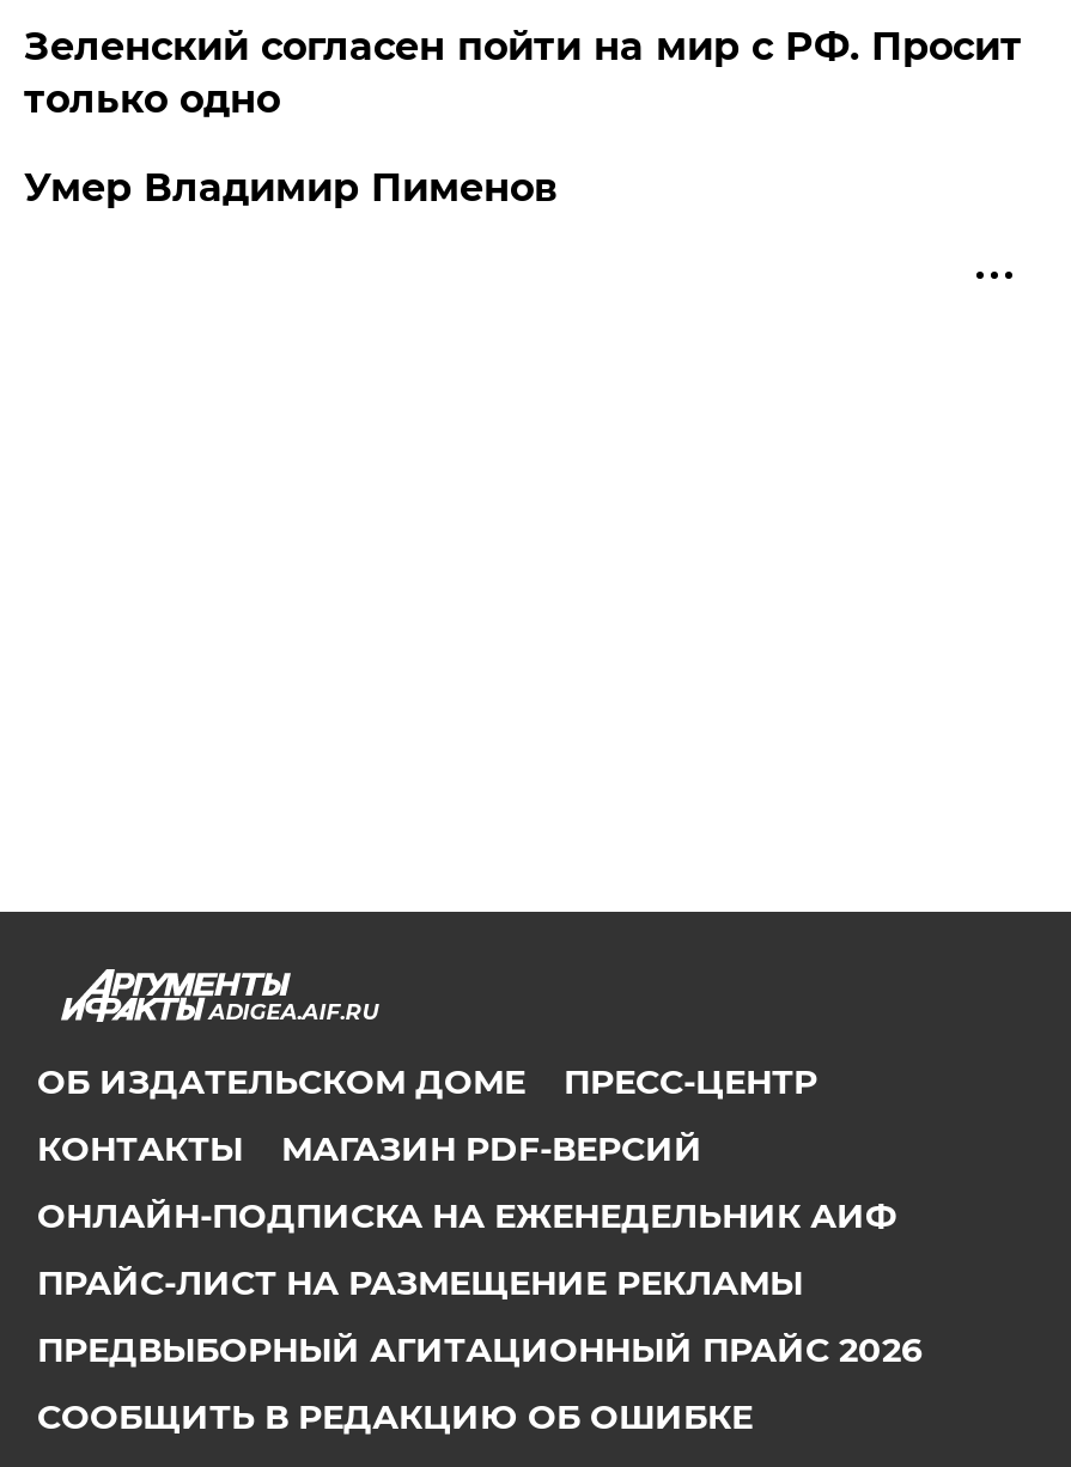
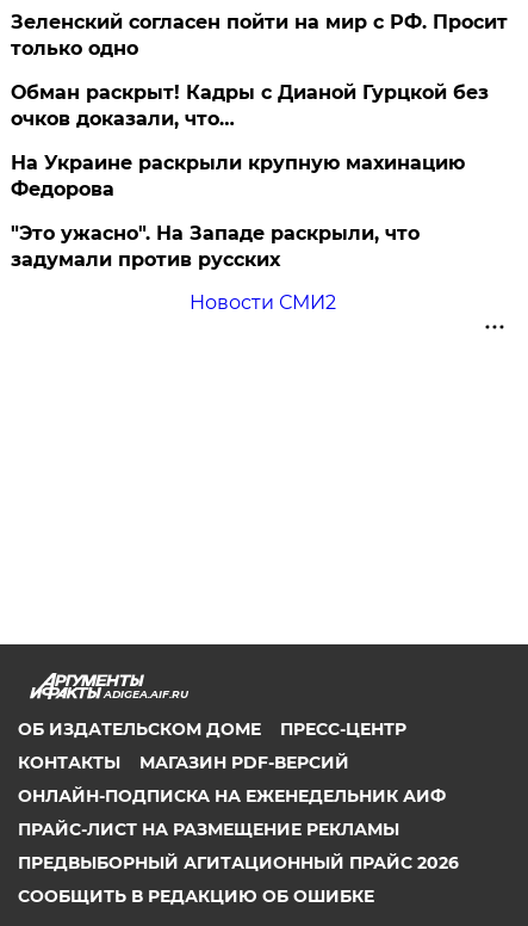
- Умер Владимир Пименов
+ Обман раскрыт! Кадры с Дианой Гурцкой без
+ очков доказали, что…
+ На Украине раскрыли крупную махинацию
+ Федорова
+ "Это ужасно". На Западе раскрыли, что
+ задумали против русских
+ Новости СМИ2
